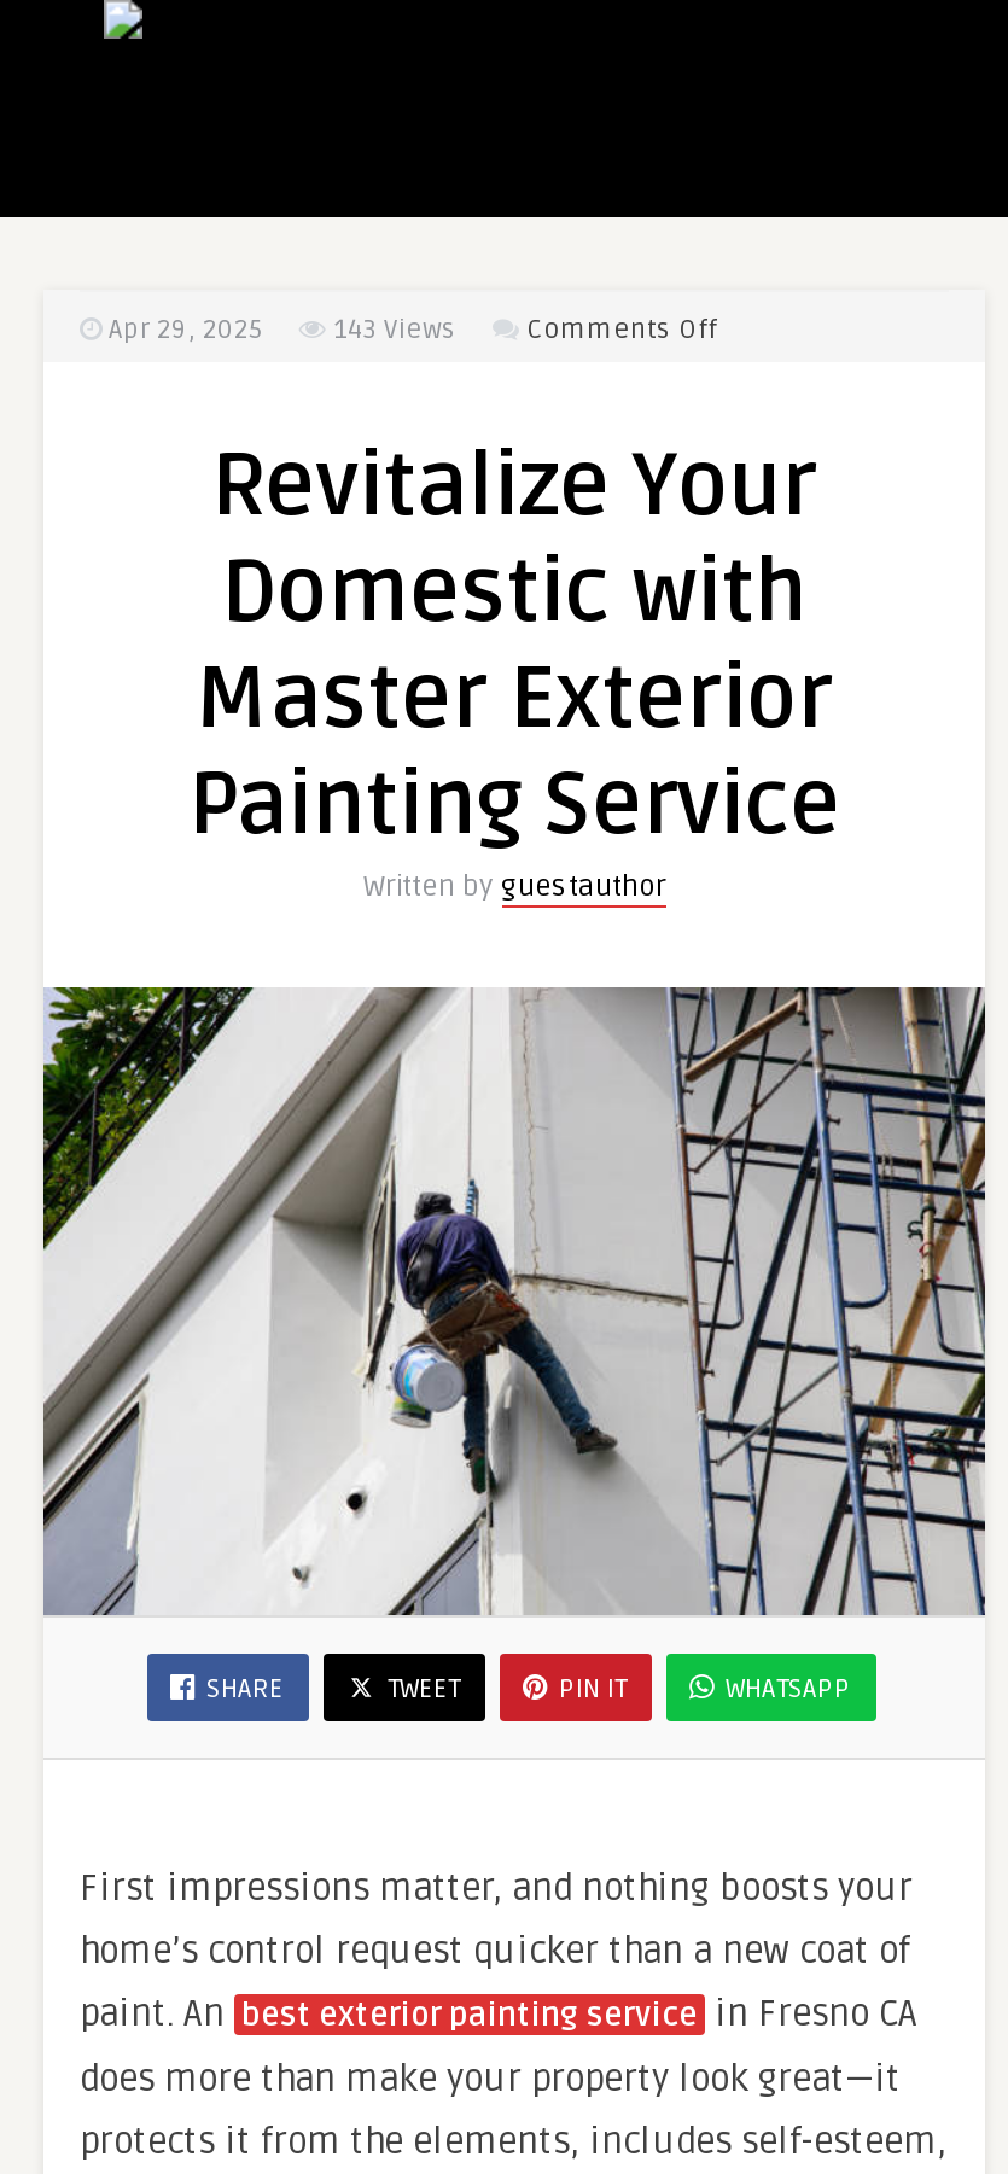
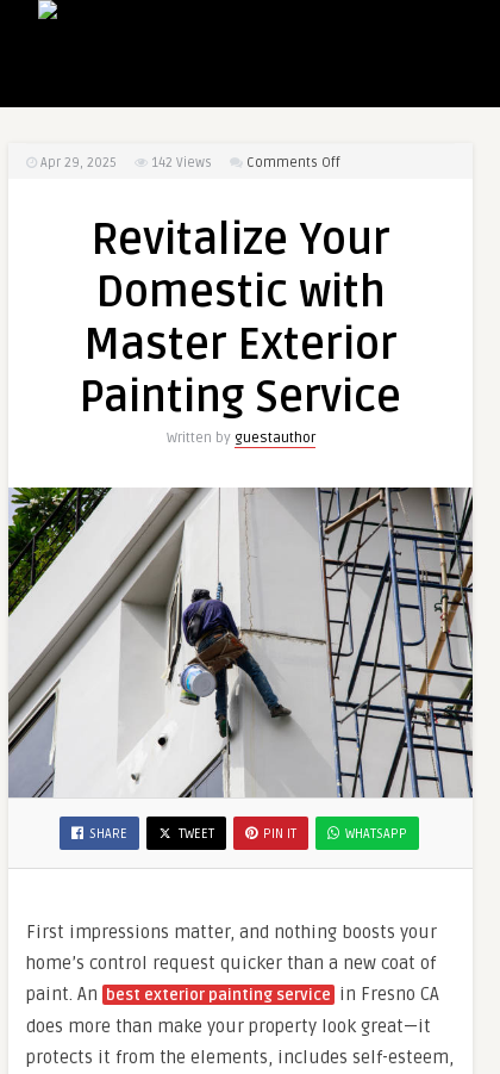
- Apr 29, 2025 143 Views
+ Apr 29, 2025 142 Views
